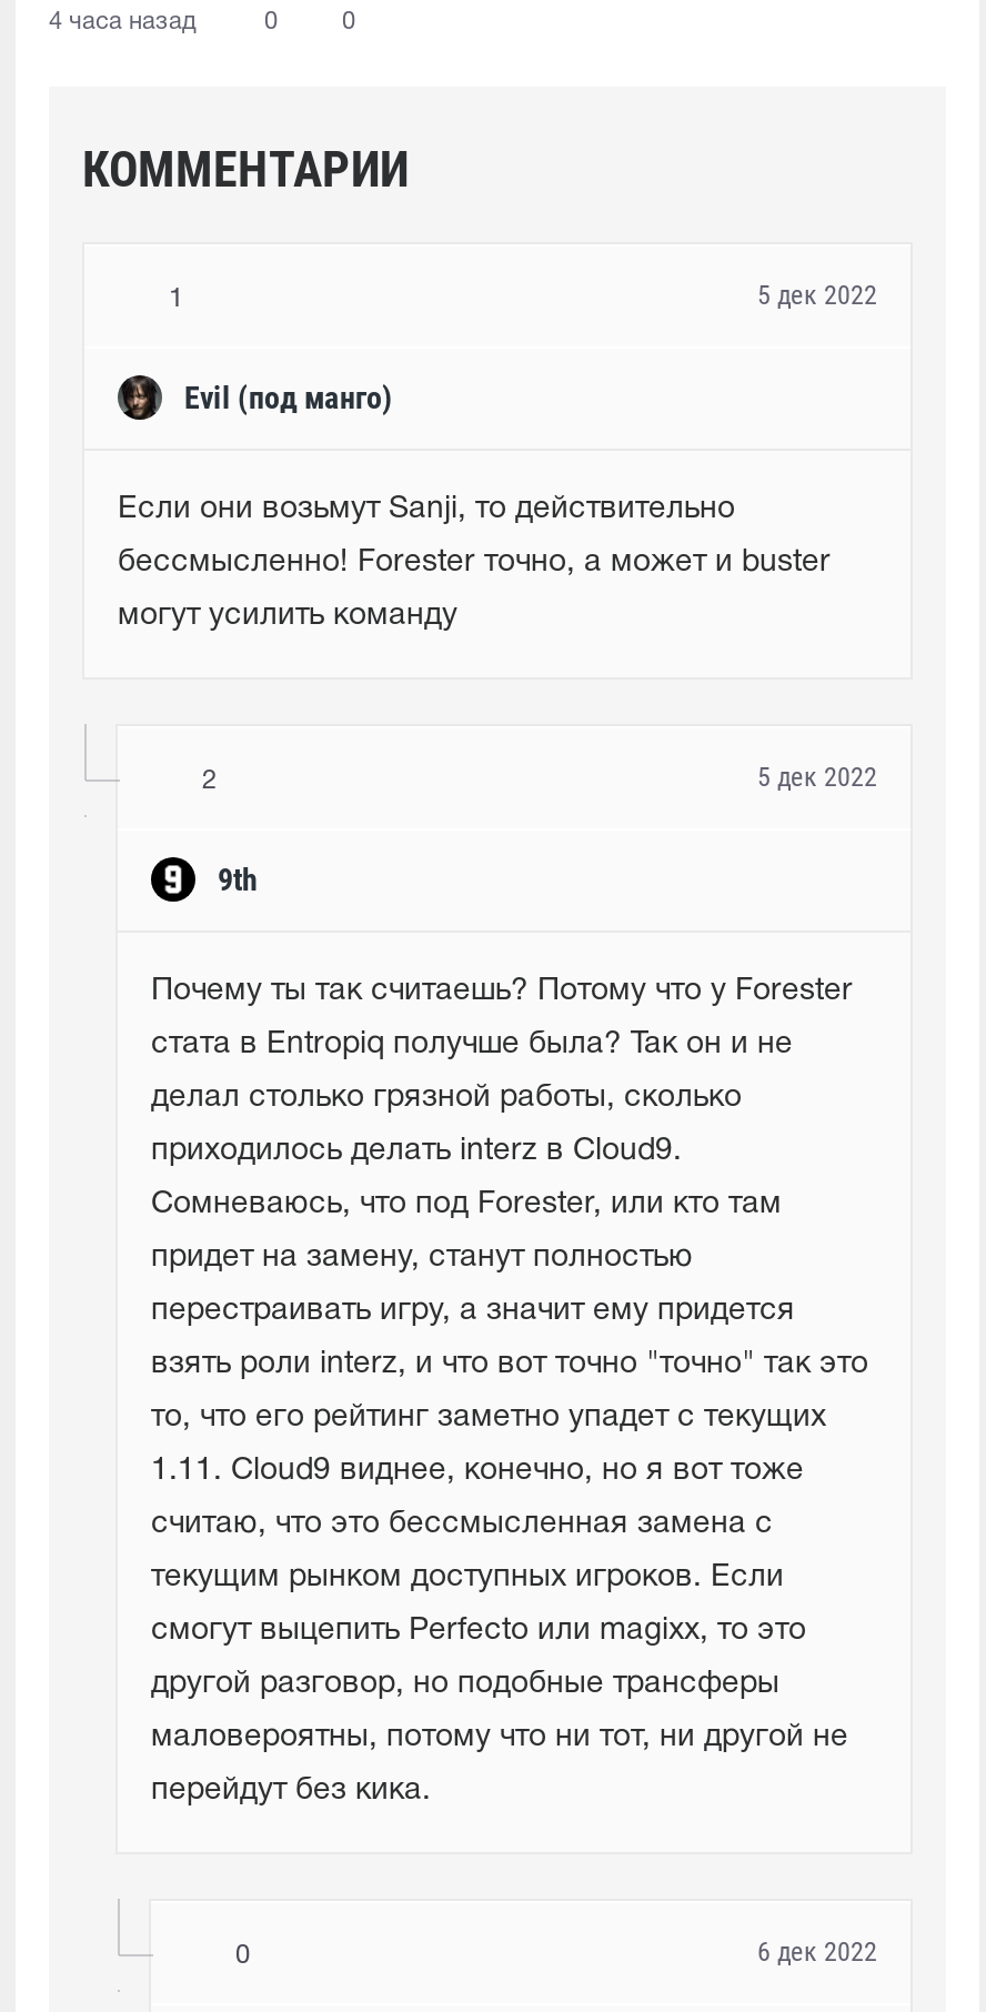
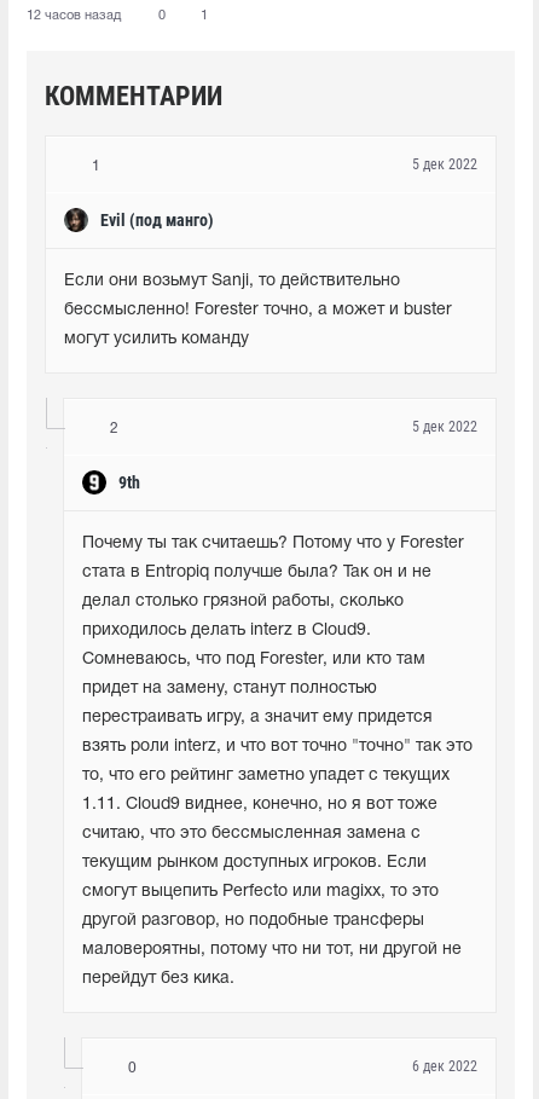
- 4 часа назад
+ 12 часов назад

- 0
+ 1
